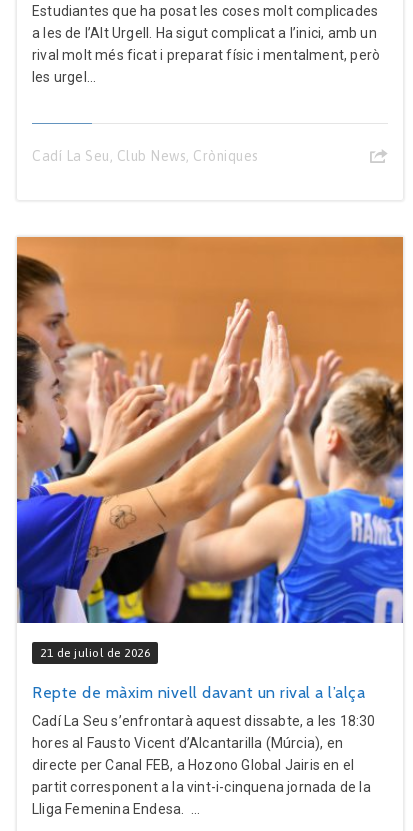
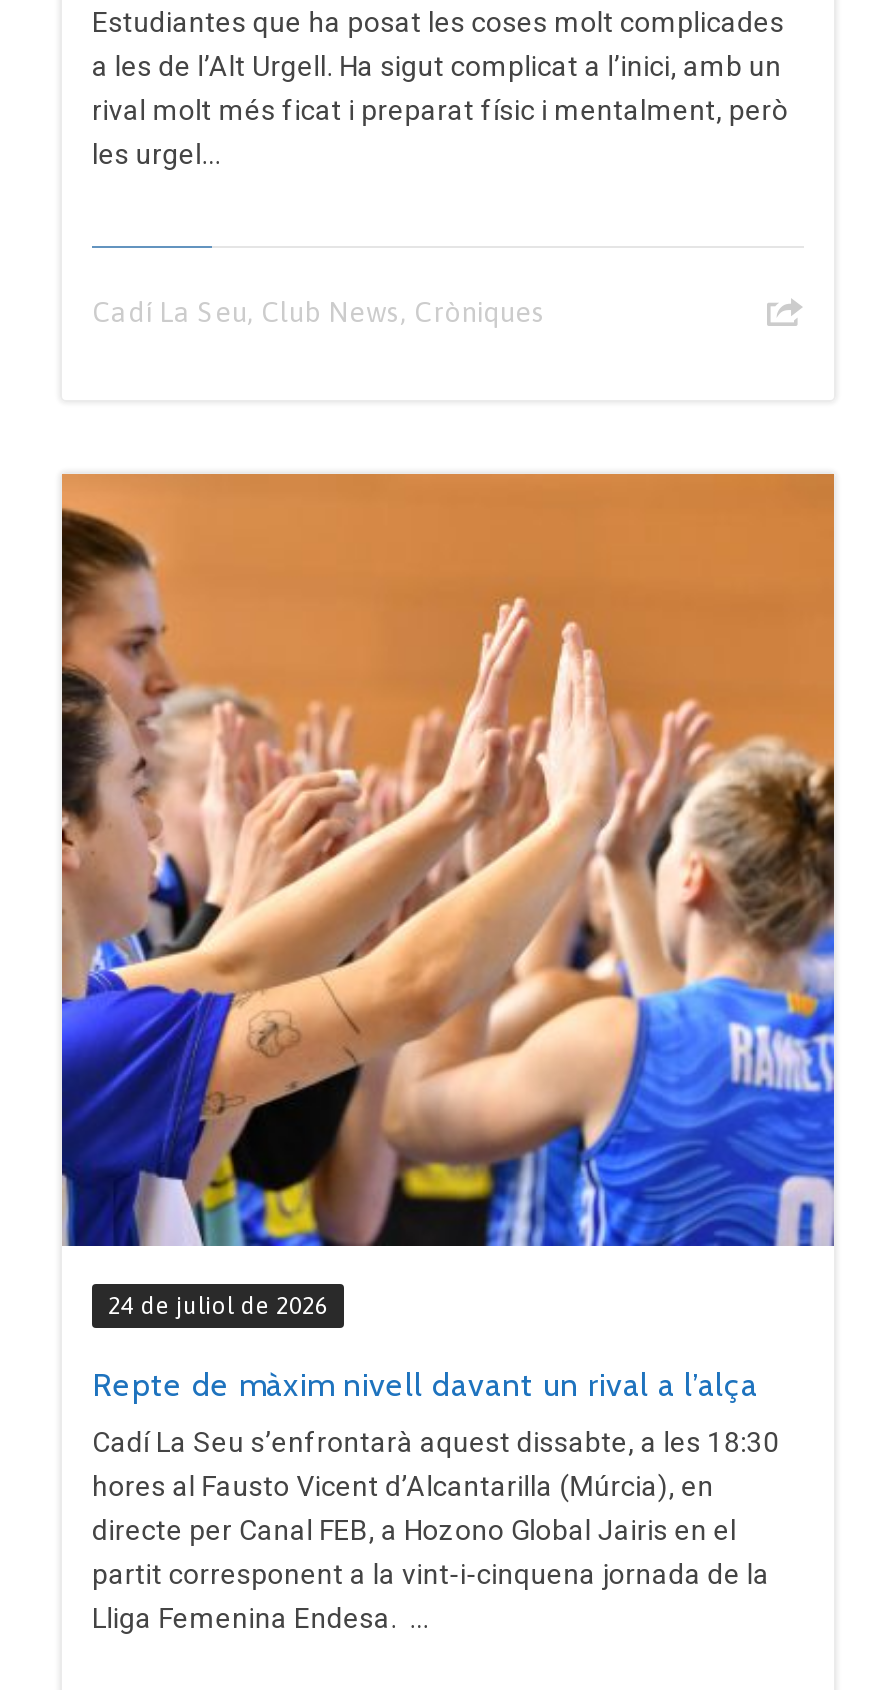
- 21 de juliol de 2026
+ 24 de juliol de 2026
